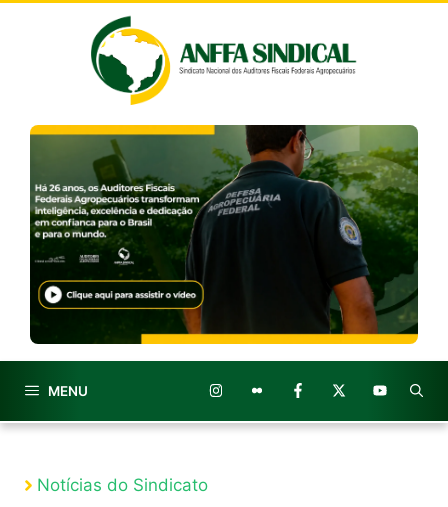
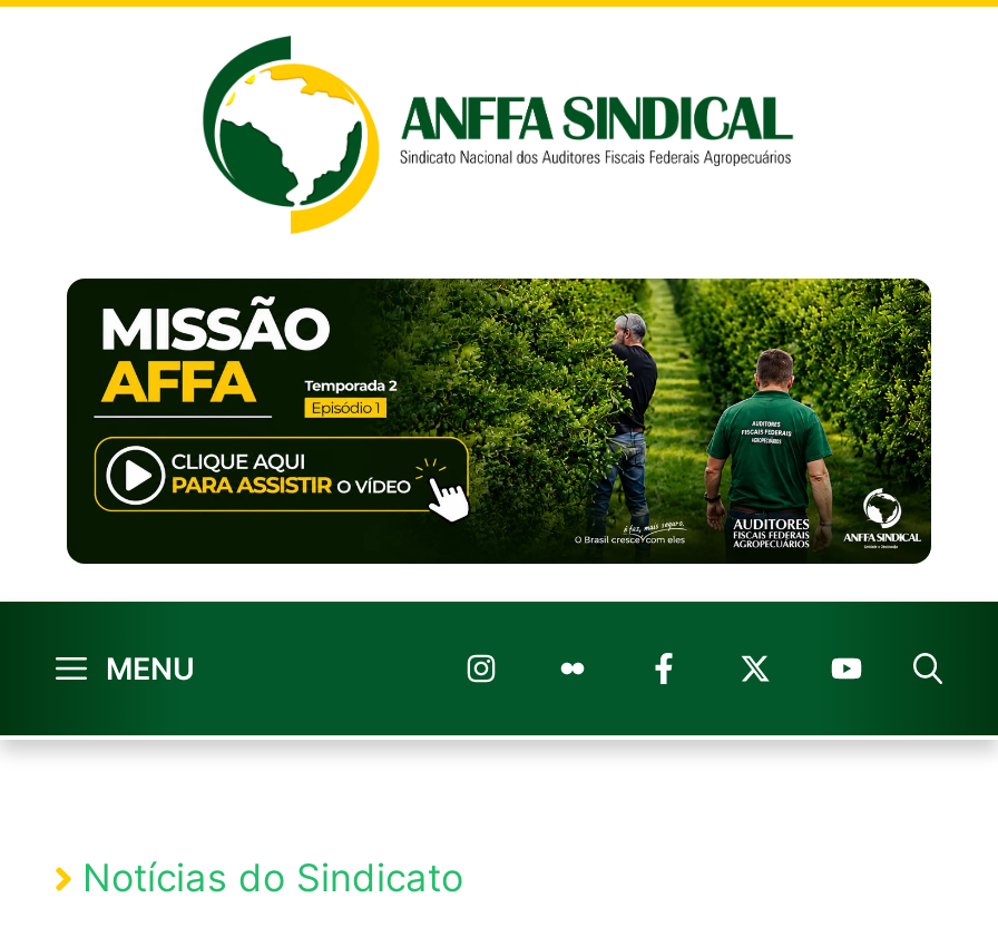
- [image]
+ [image]
